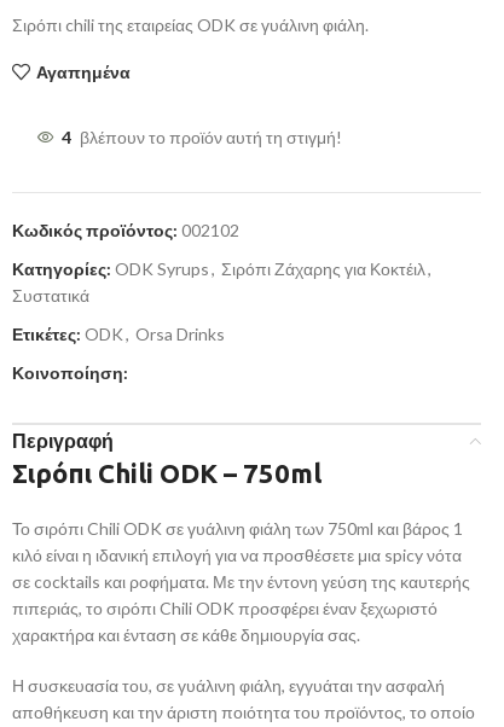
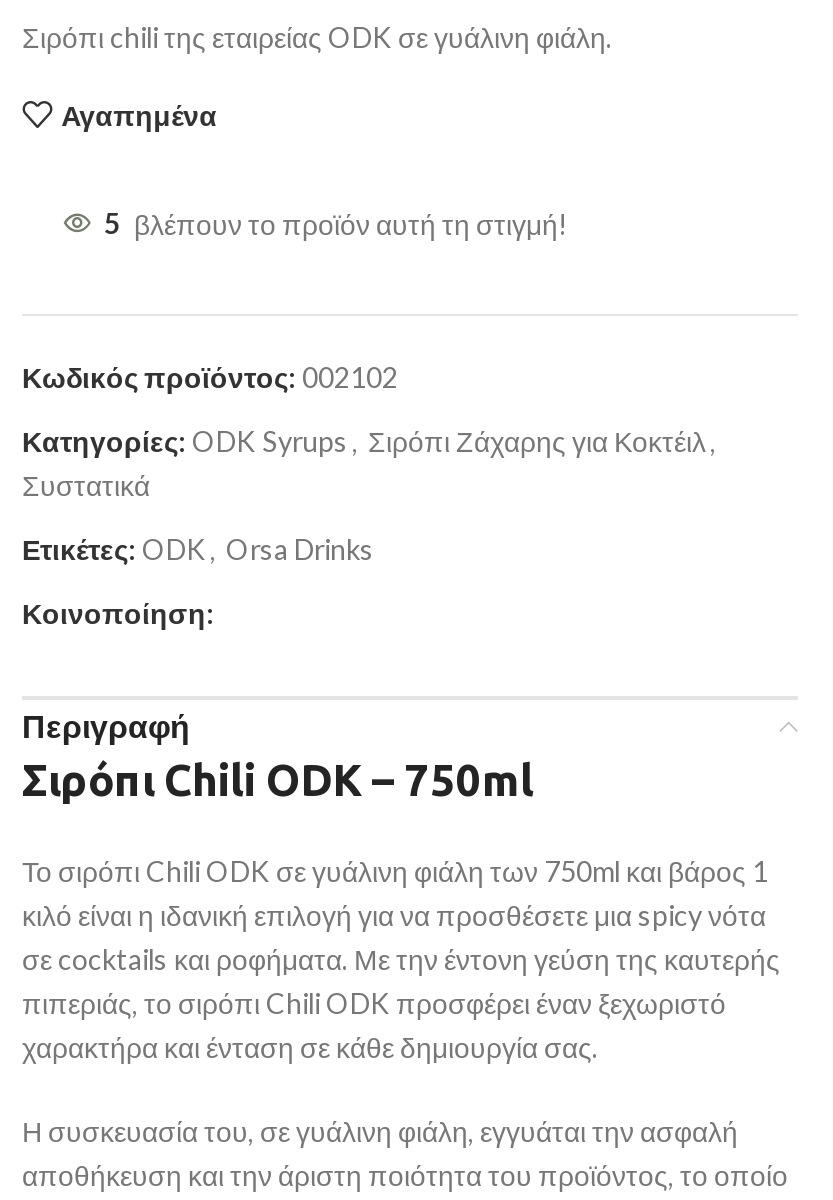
- 4 βλέπουν το προϊόν αυτή τη στιγμή!
+ 5 βλέπουν το προϊόν αυτή τη στιγμή!
